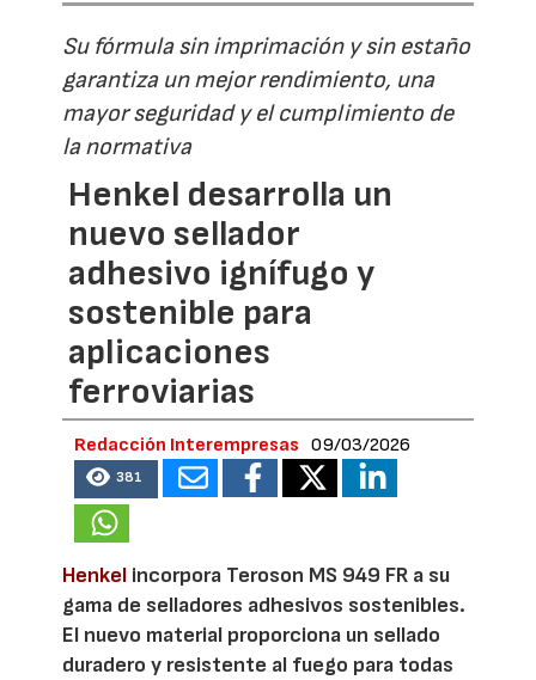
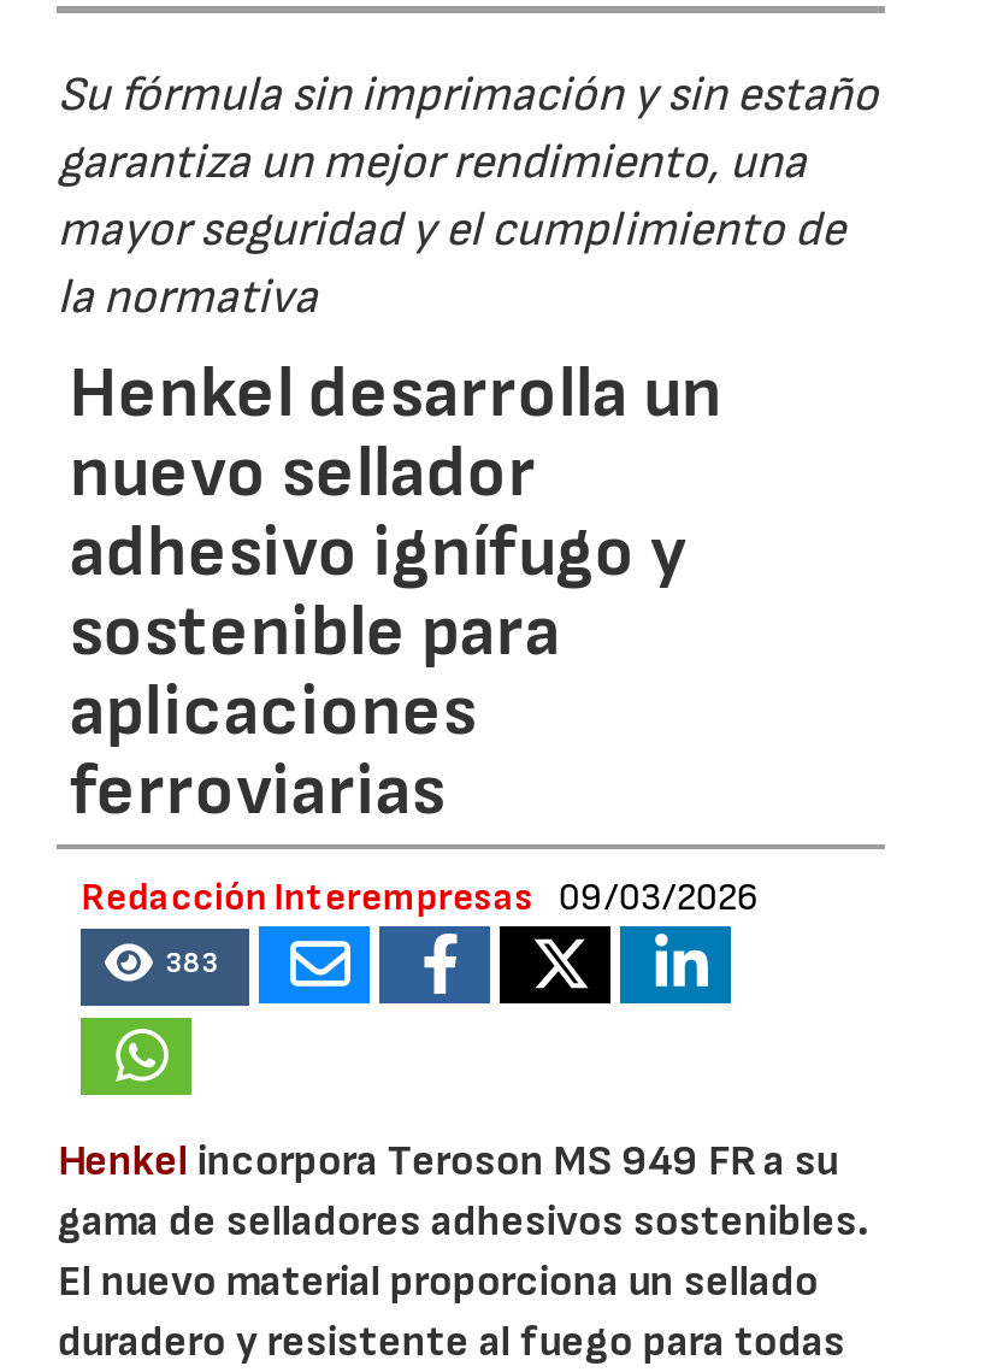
- 381
+ 383
